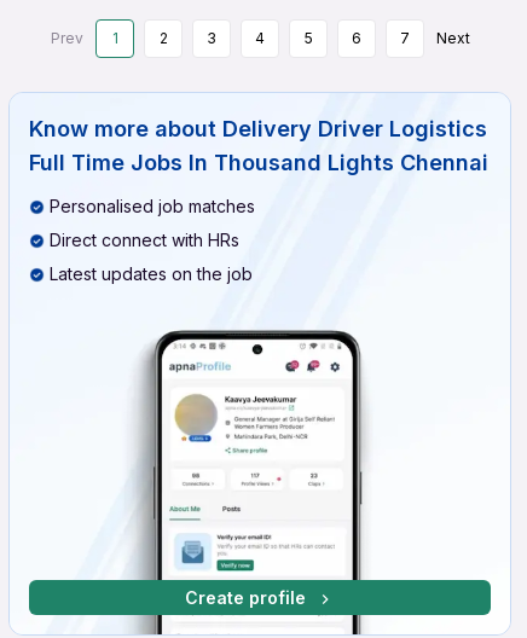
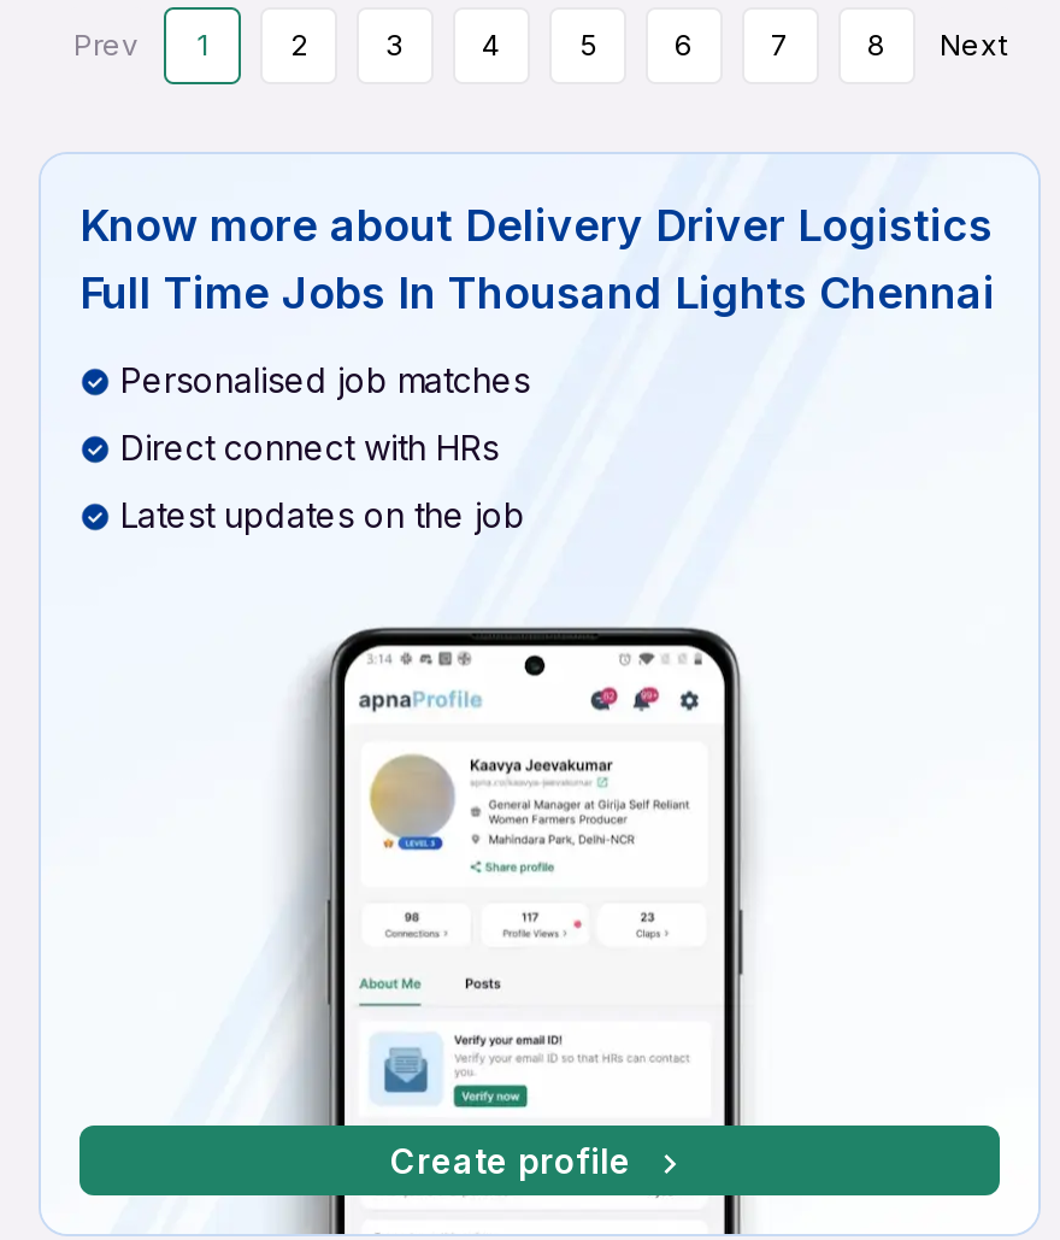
+ 8
